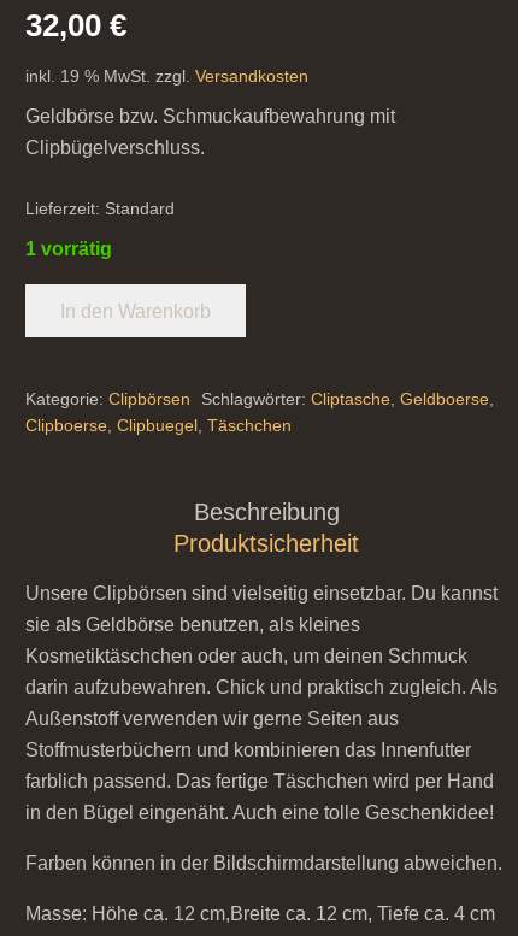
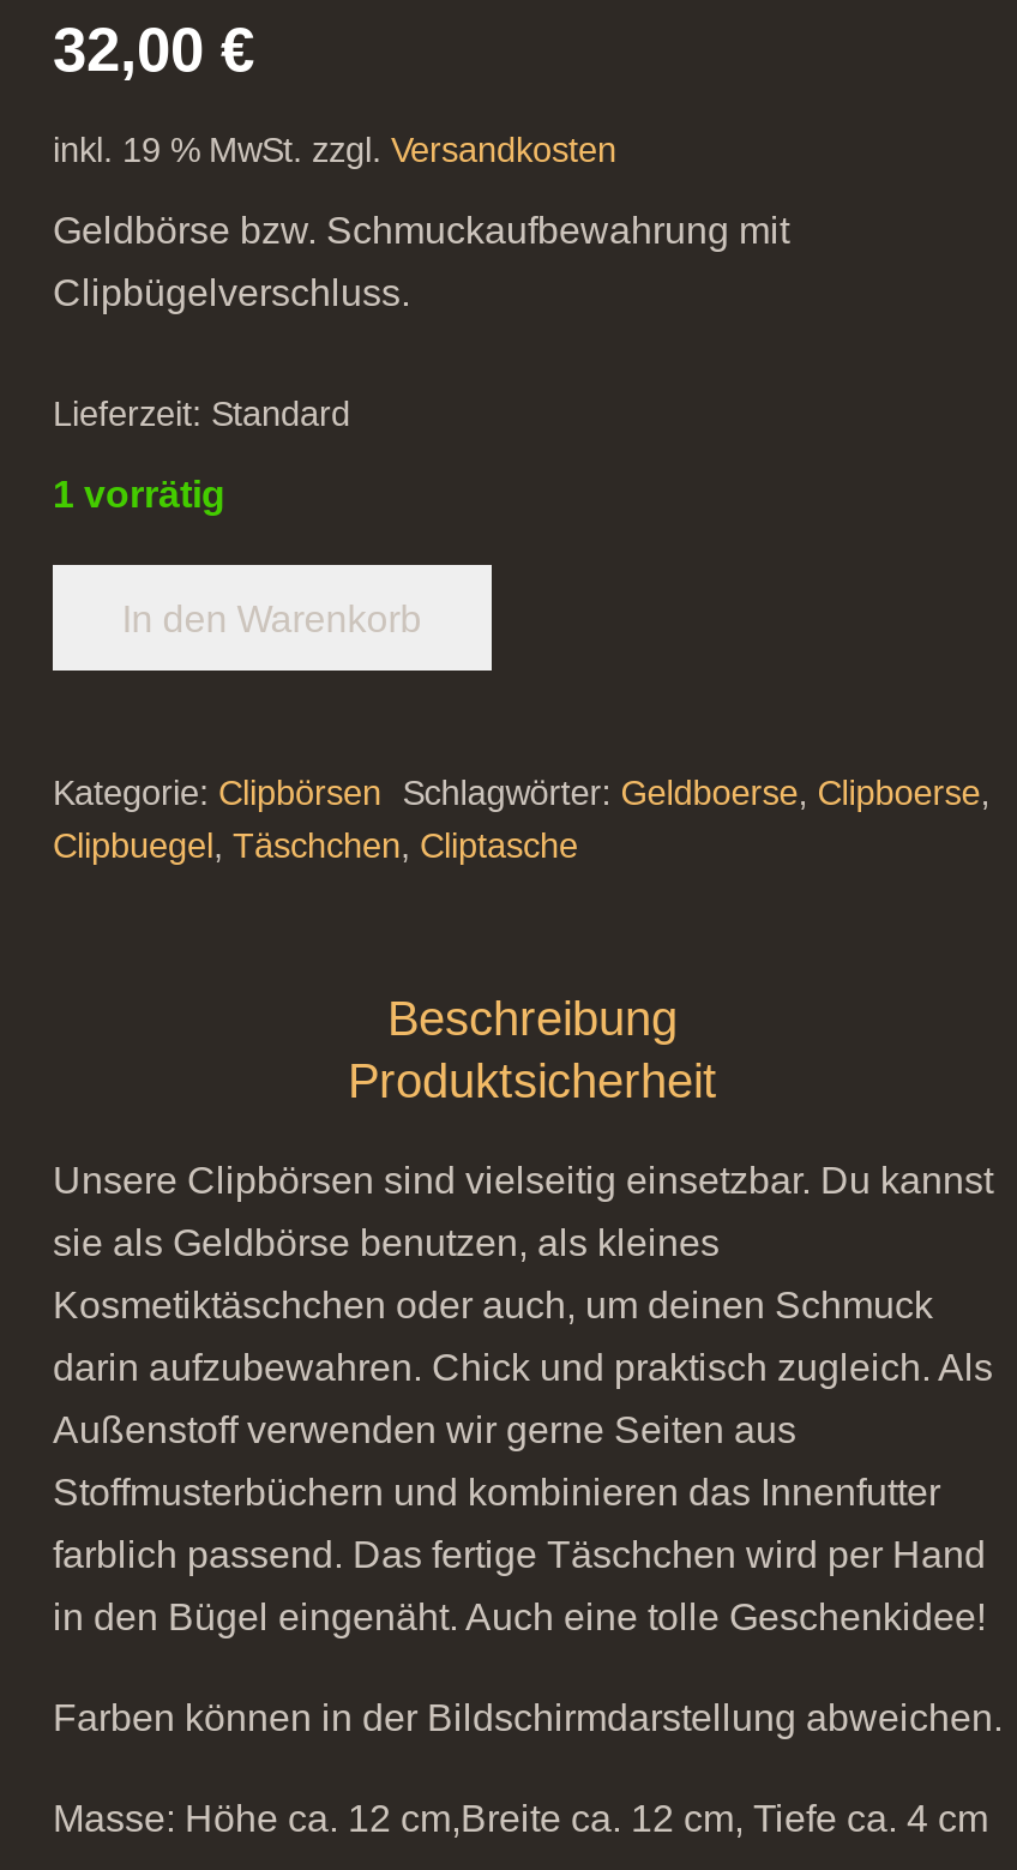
- Kategorie: Clipbörsen Schlagwörter: Cliptasche, Geldboerse,
- Clipboerse, Clipbuegel, Täschchen
+ Kategorie: Clipbörsen Schlagwörter: Geldboerse, Clipboerse,
+ Clipbuegel, Täschchen, Cliptasche
